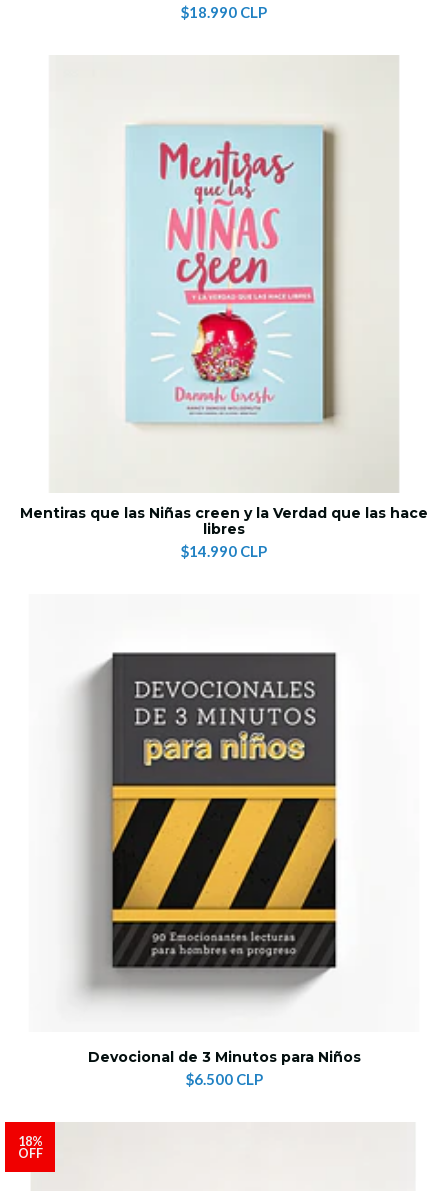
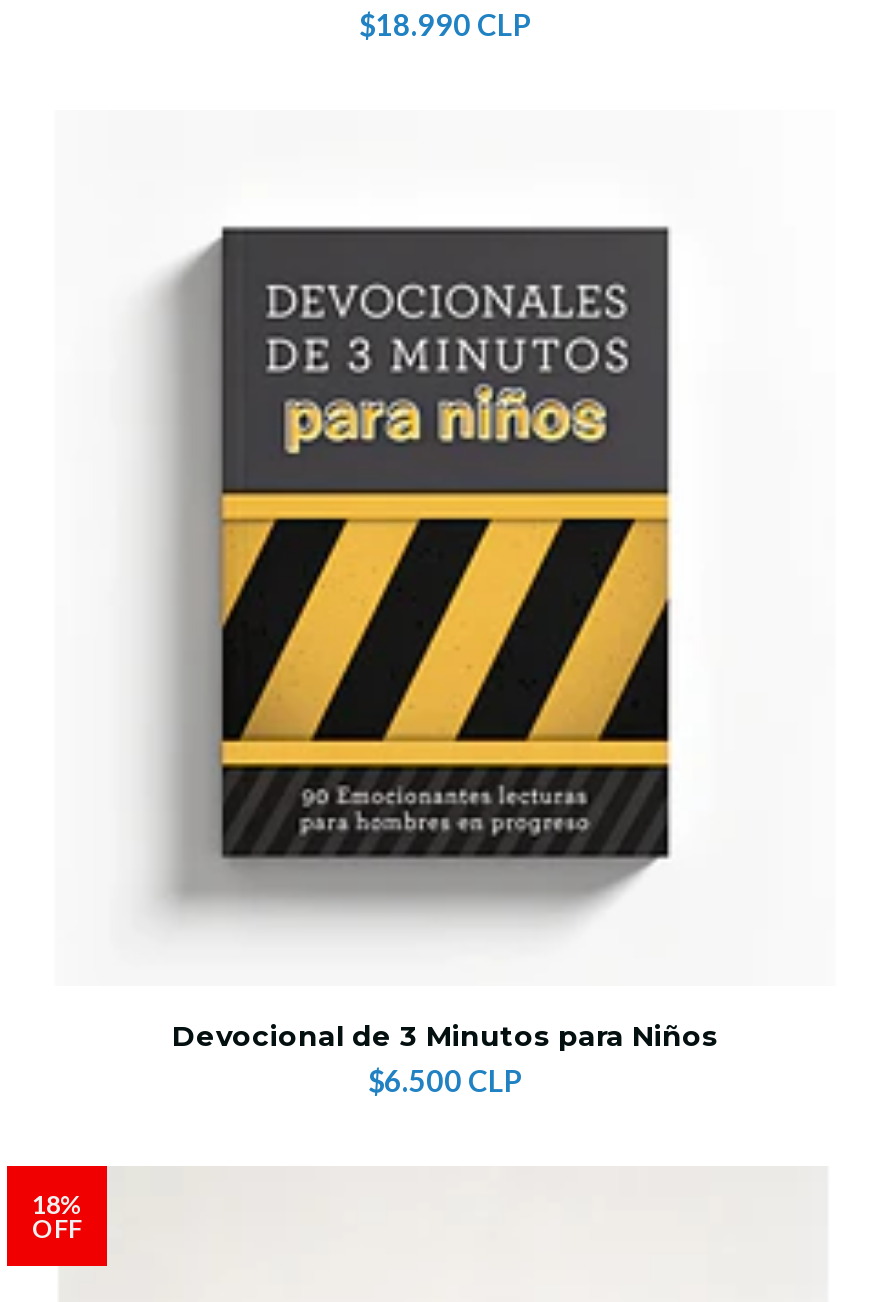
- [image]
- Mentiras que las Niñas creen y la Verdad que las hace
- libres
- $14.990 CLP
